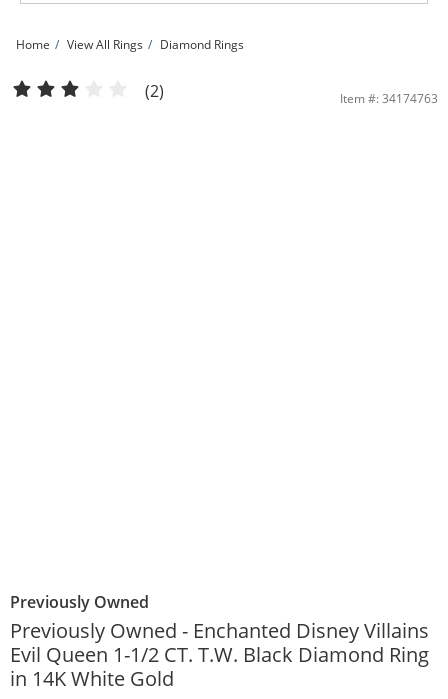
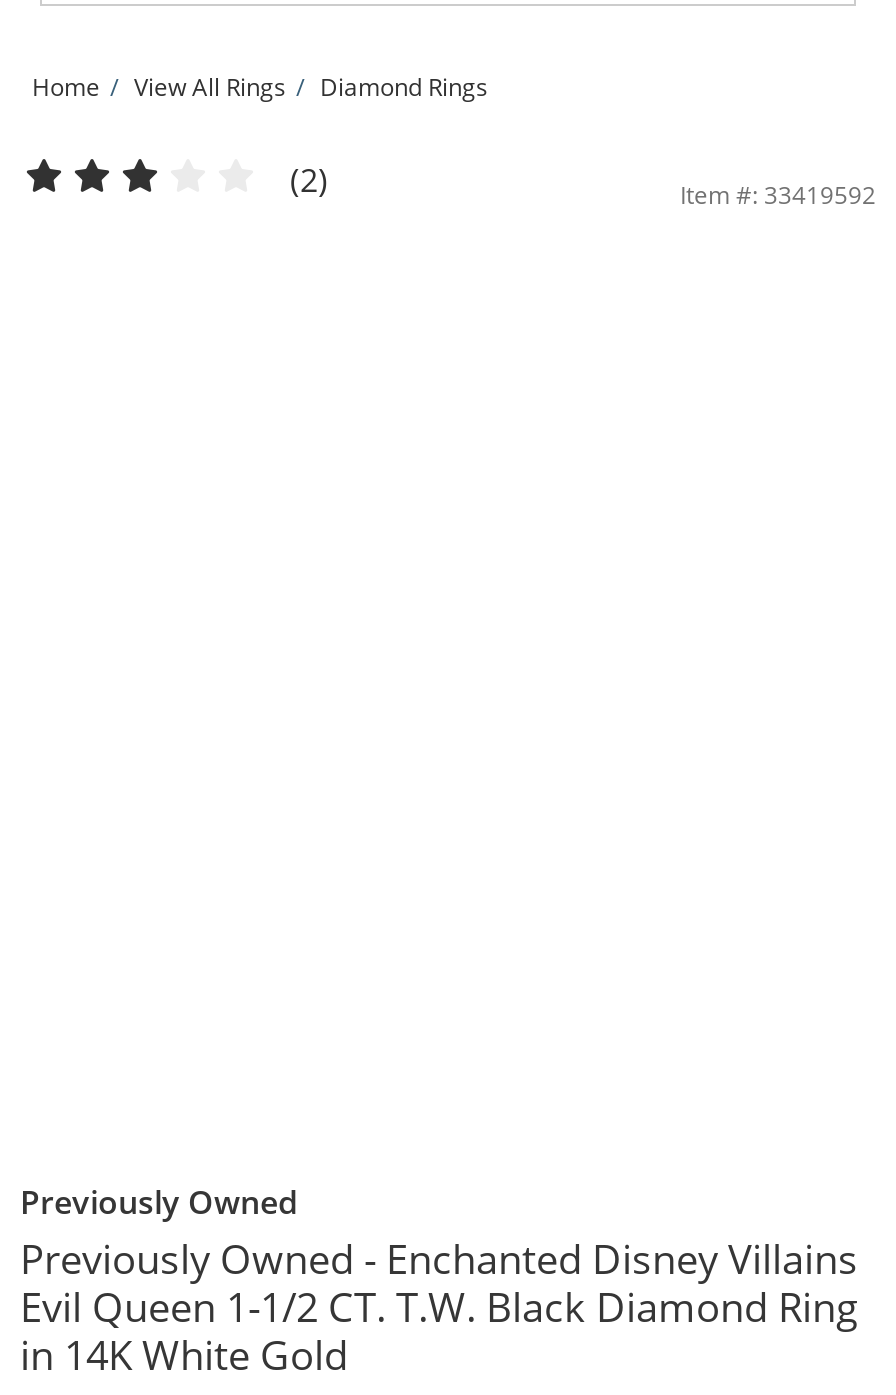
- Item #: 34174763
+ Item #: 33419592
